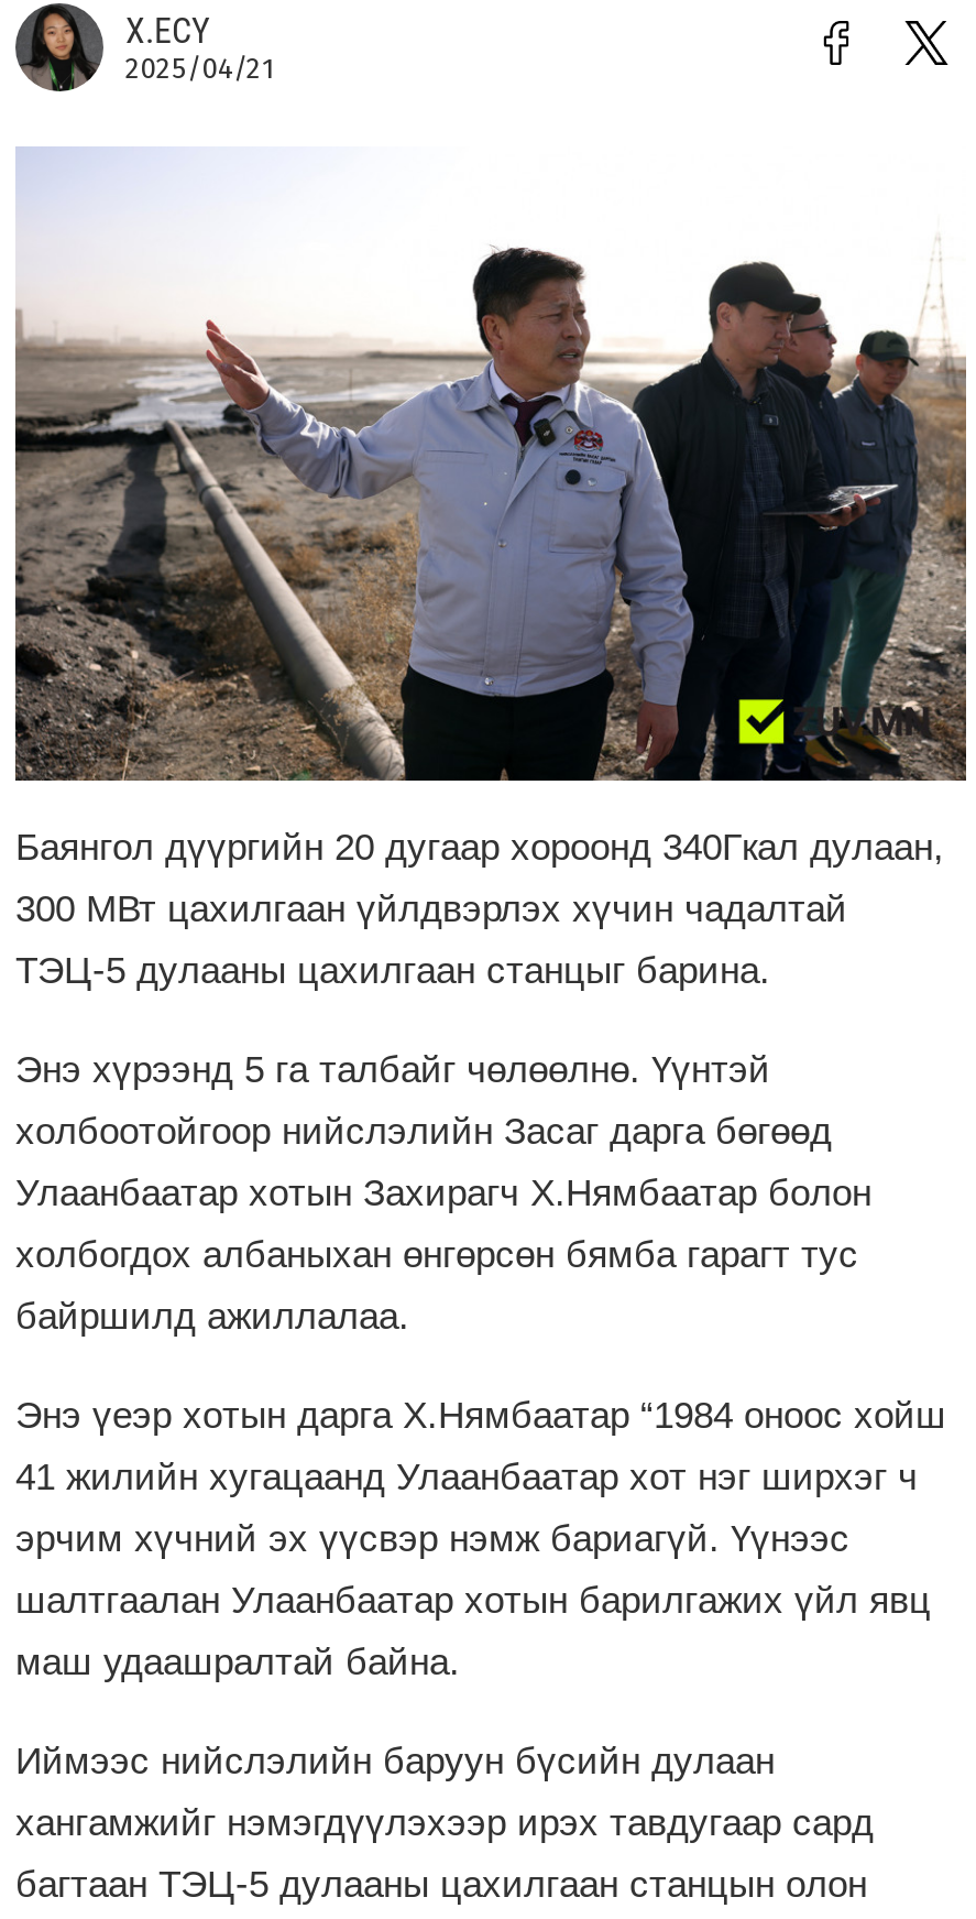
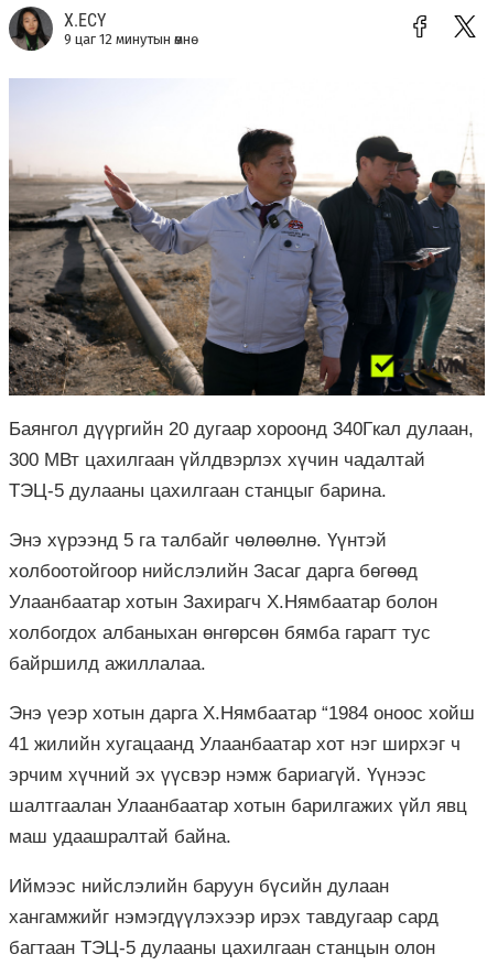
- 2025/04/21
+ 9 цаг 12 минутын өмнө
